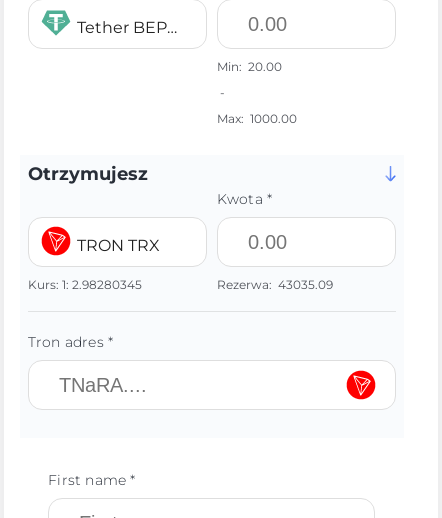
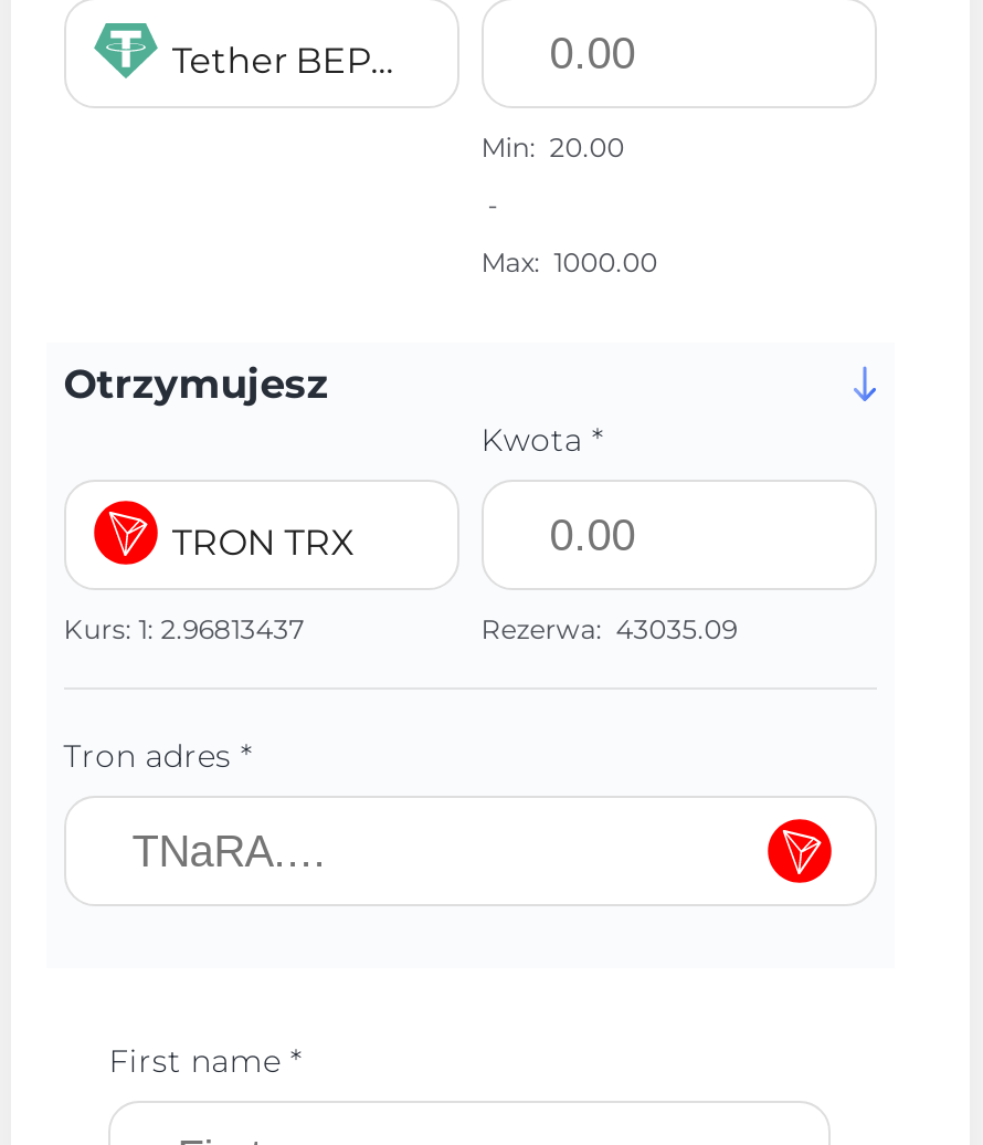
- Kurs: 1: 2.98280345
+ Kurs: 1: 2.96813437
